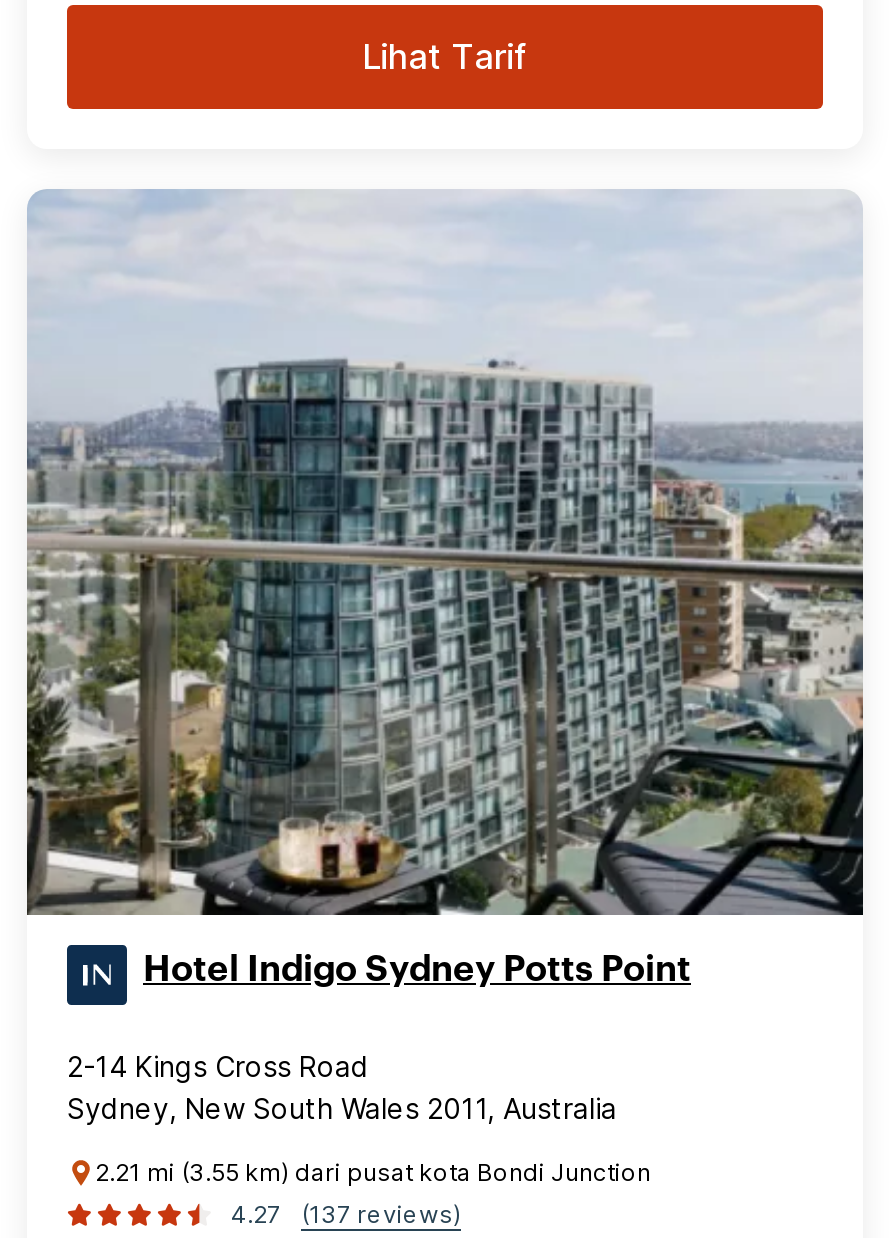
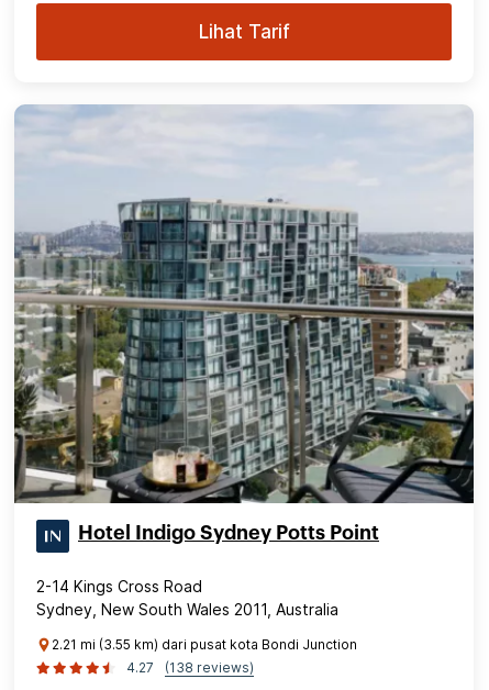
- 4.27 (137 reviews)
+ 4.27 (138 reviews)
